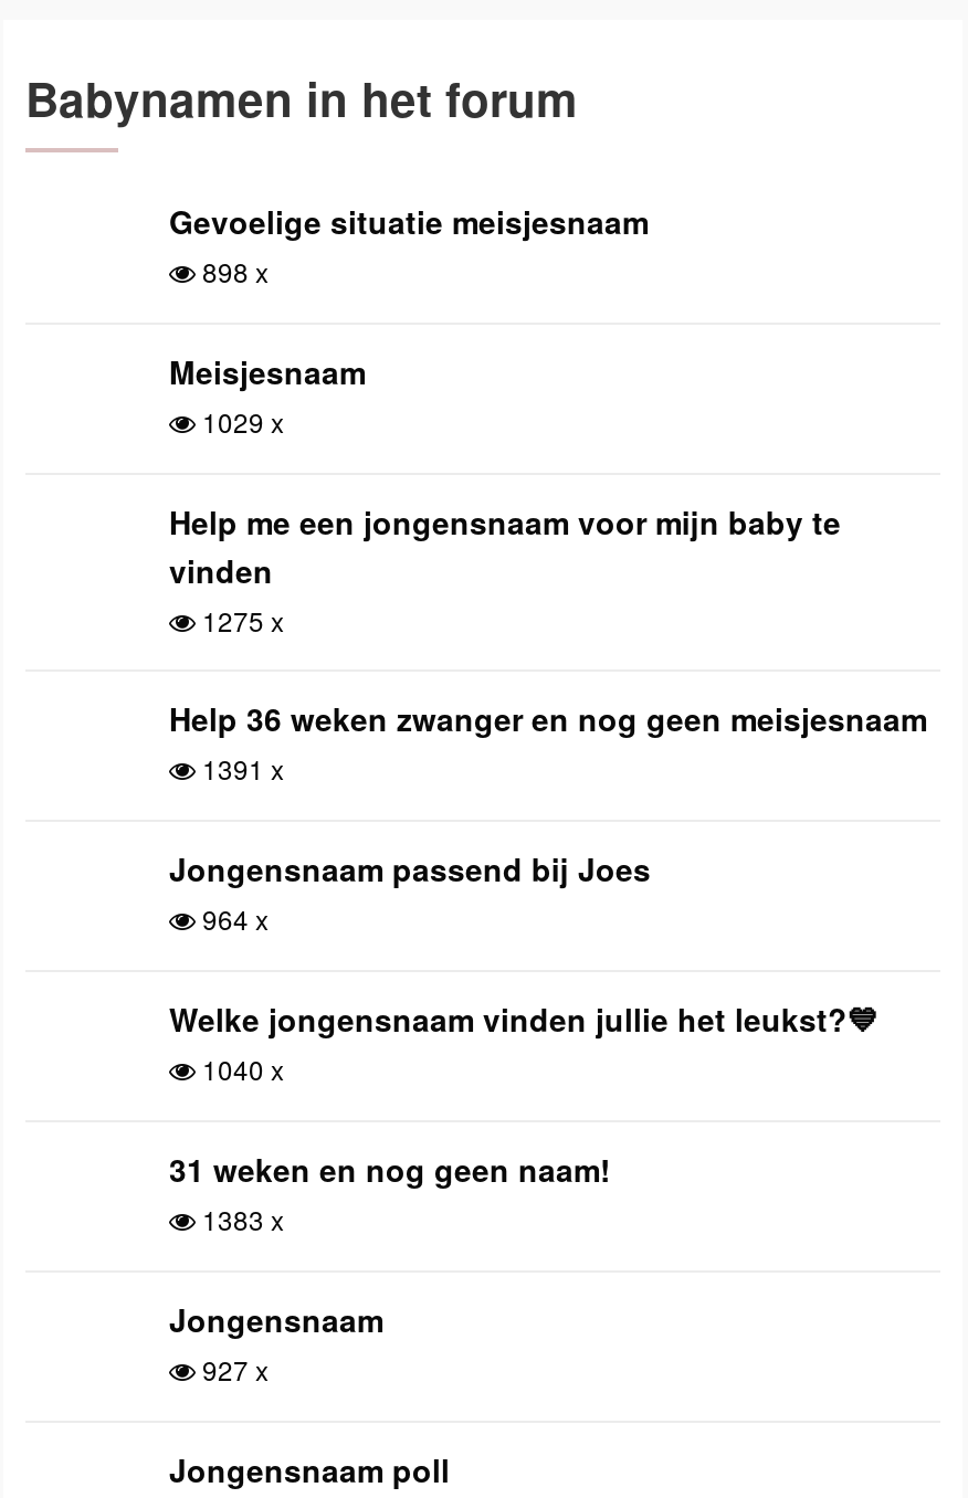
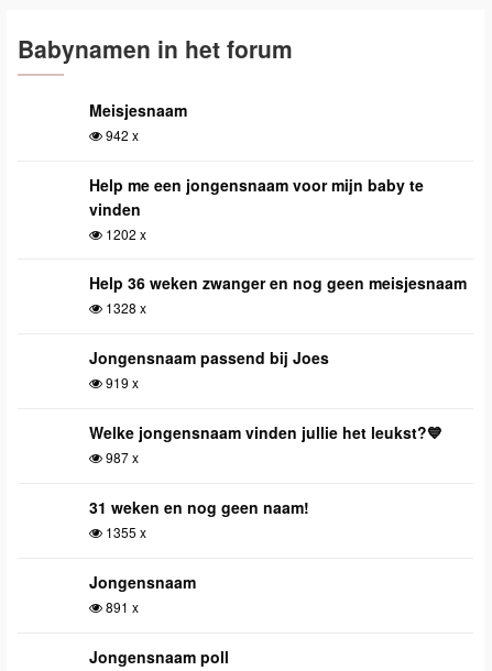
- Gevoelige situatie meisjesnaam
- 898 x

- 1029 x
+ 942 x

- 1275 x
+ 1202 x

- 1391 x
+ 1328 x

- 964 x
+ 919 x

- 1040 x
+ 987 x

- 1383 x
+ 1355 x

- 927 x
+ 891 x
